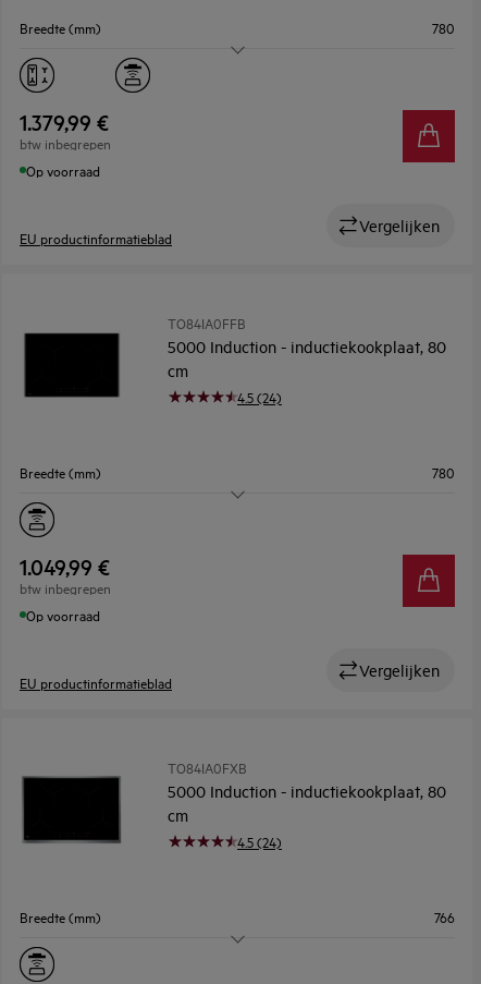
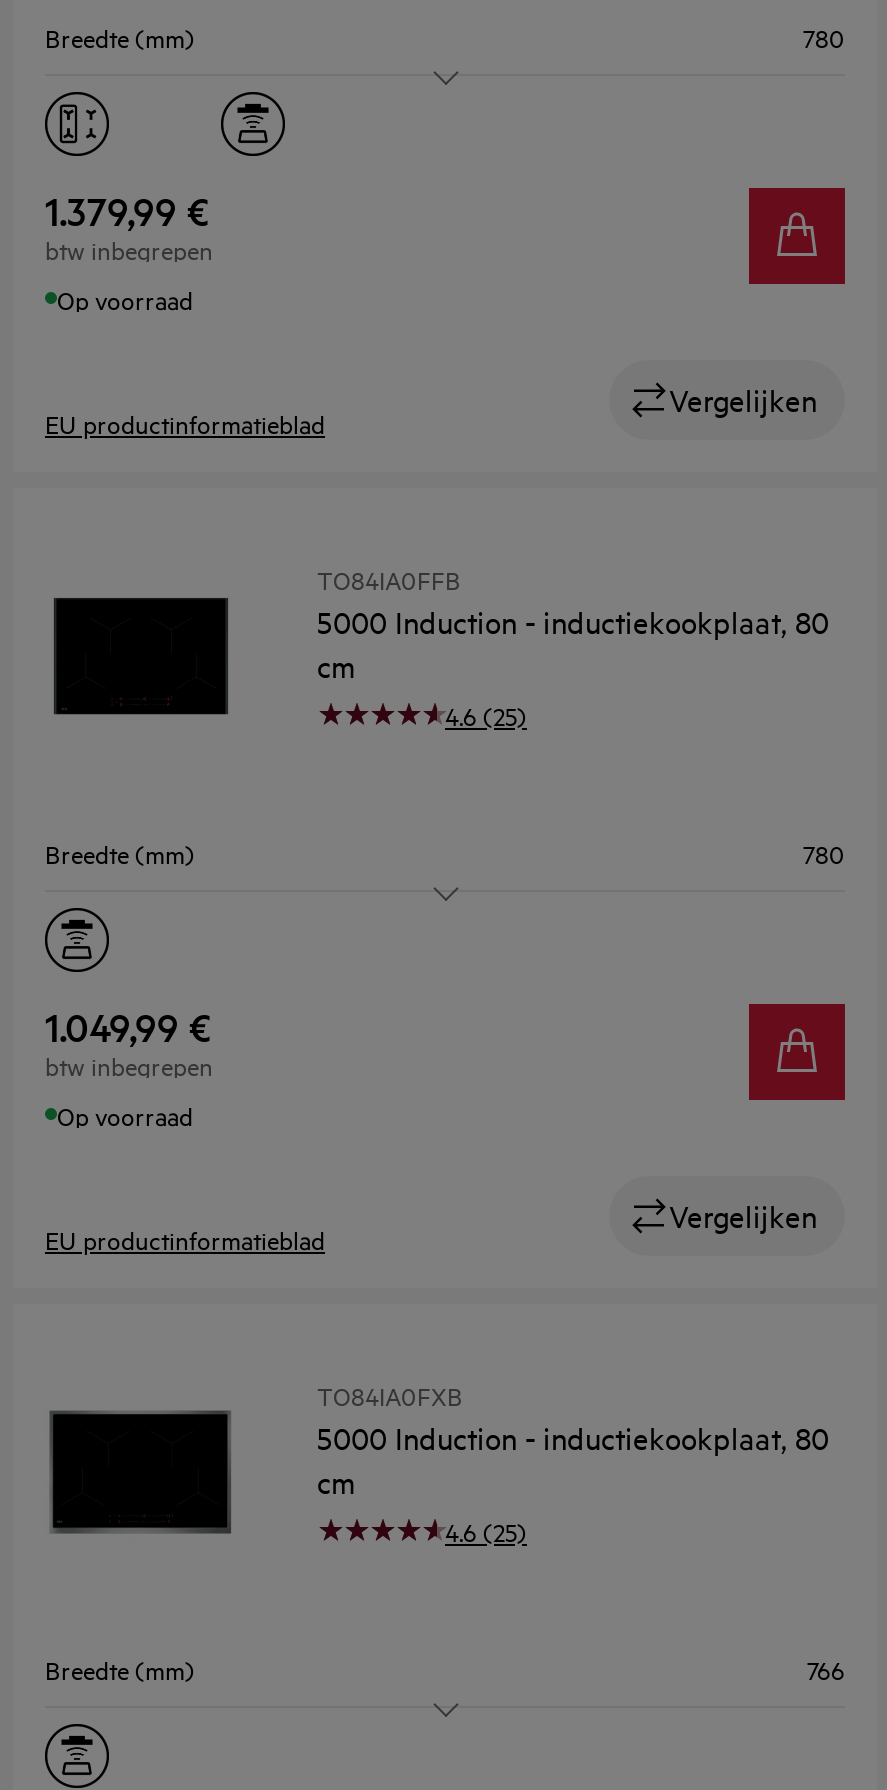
- 4.5 (24)
+ 4.6 (25)

- 4.5 (24)
+ 4.6 (25)
